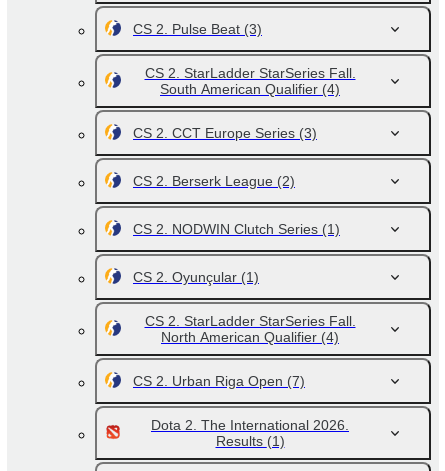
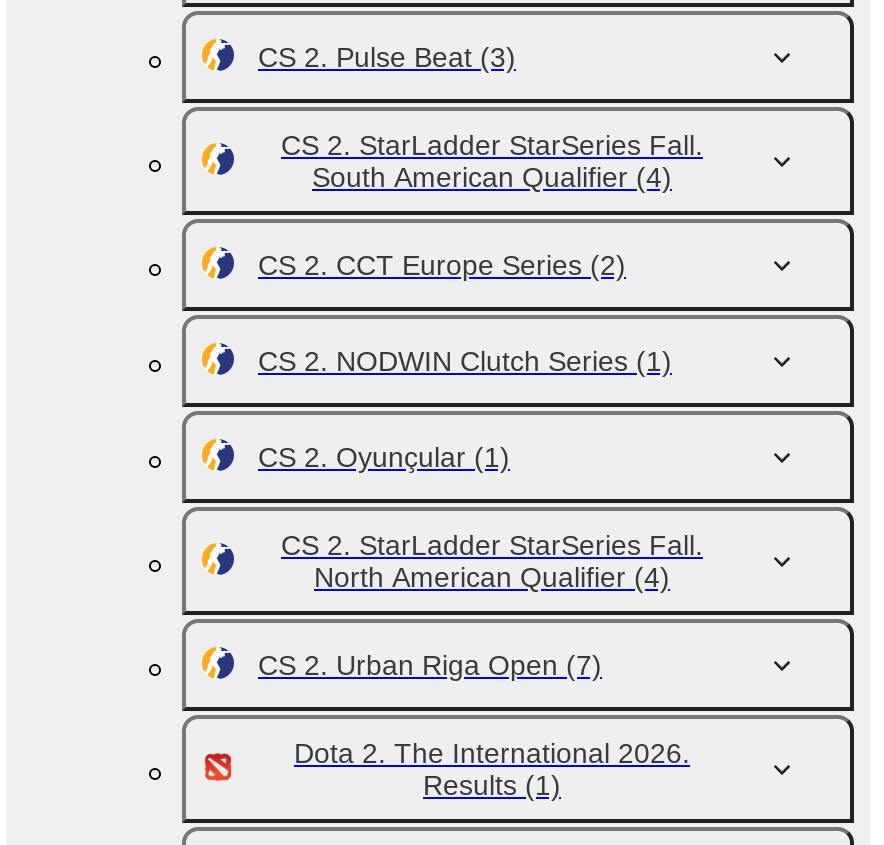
- CS 2. CCT Europe Series (3)
- CS 2. Berserk League (2)
+ CS 2. CCT Europe Series (2)
